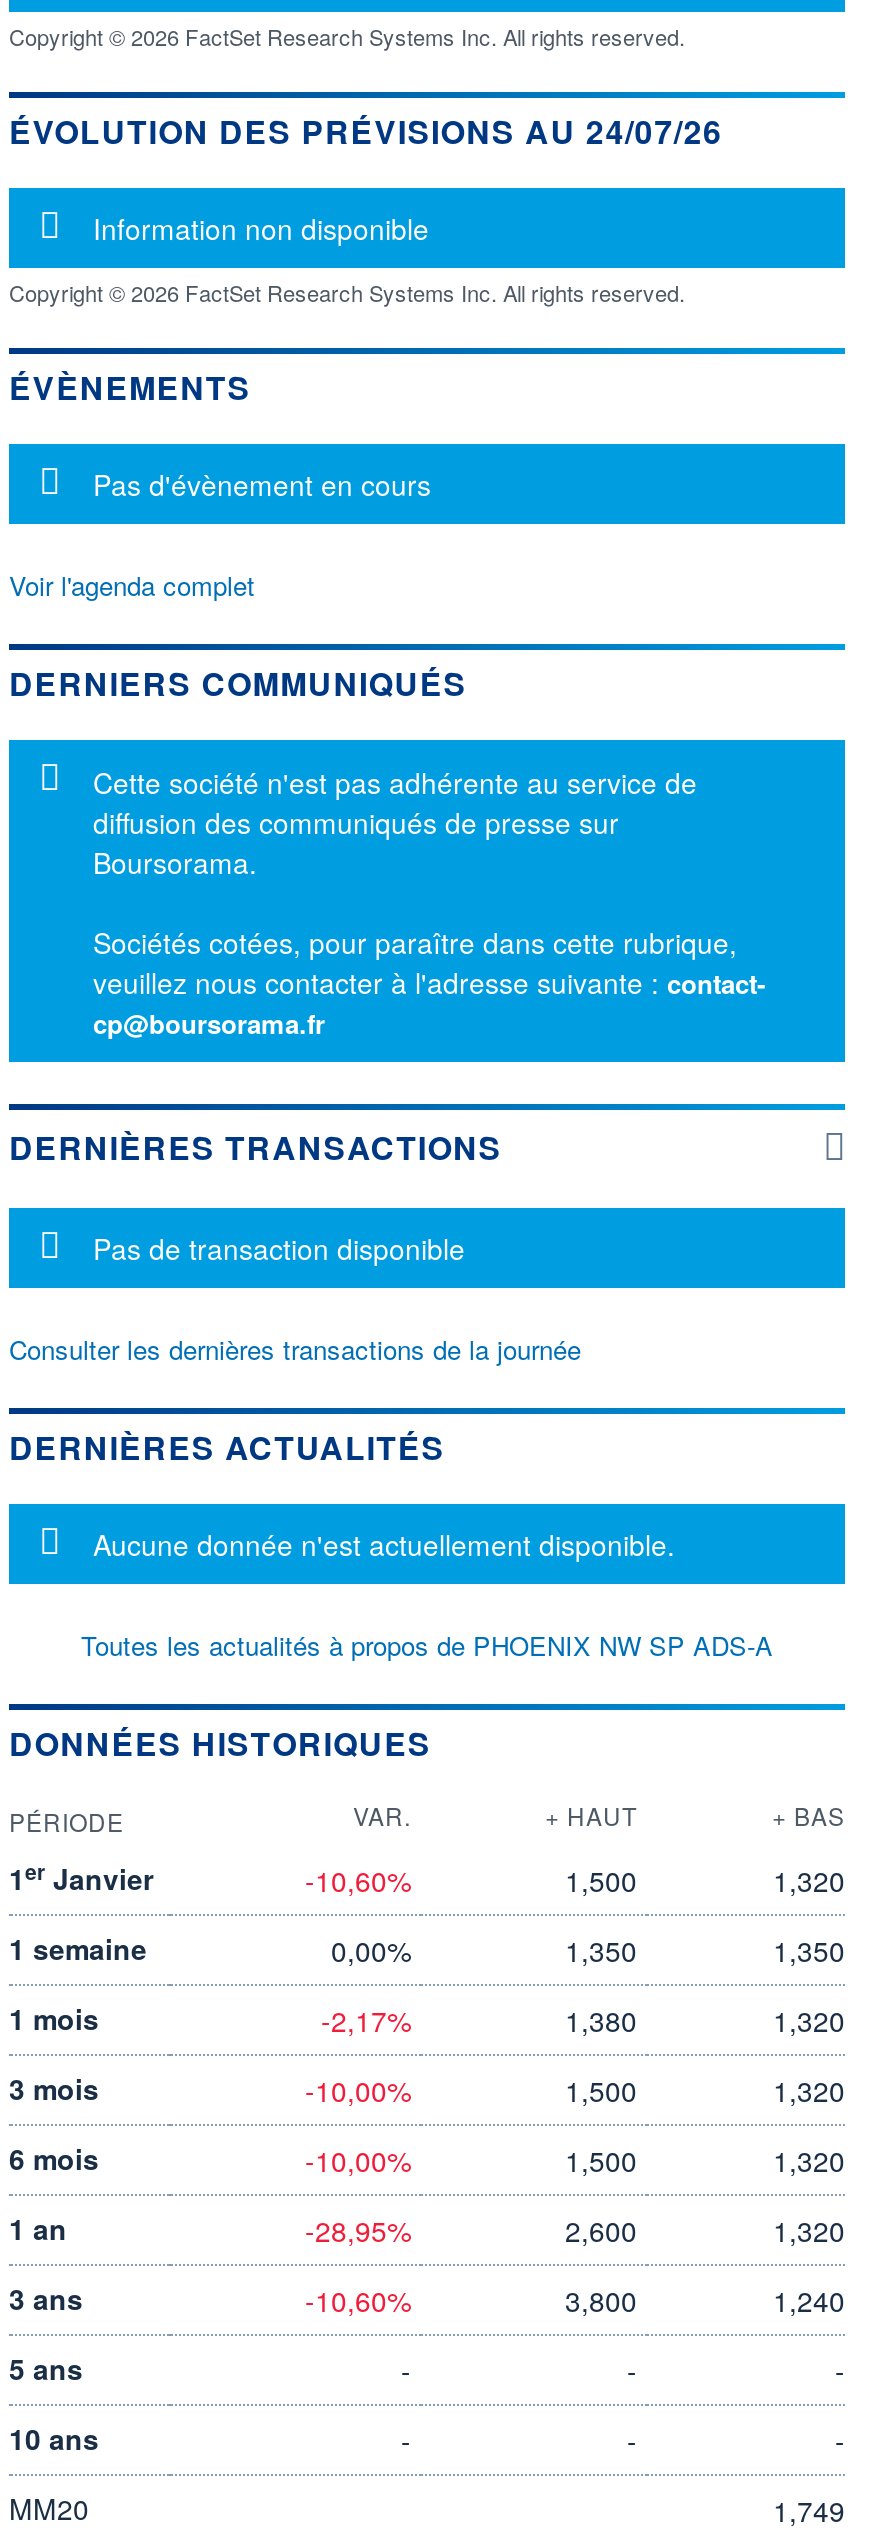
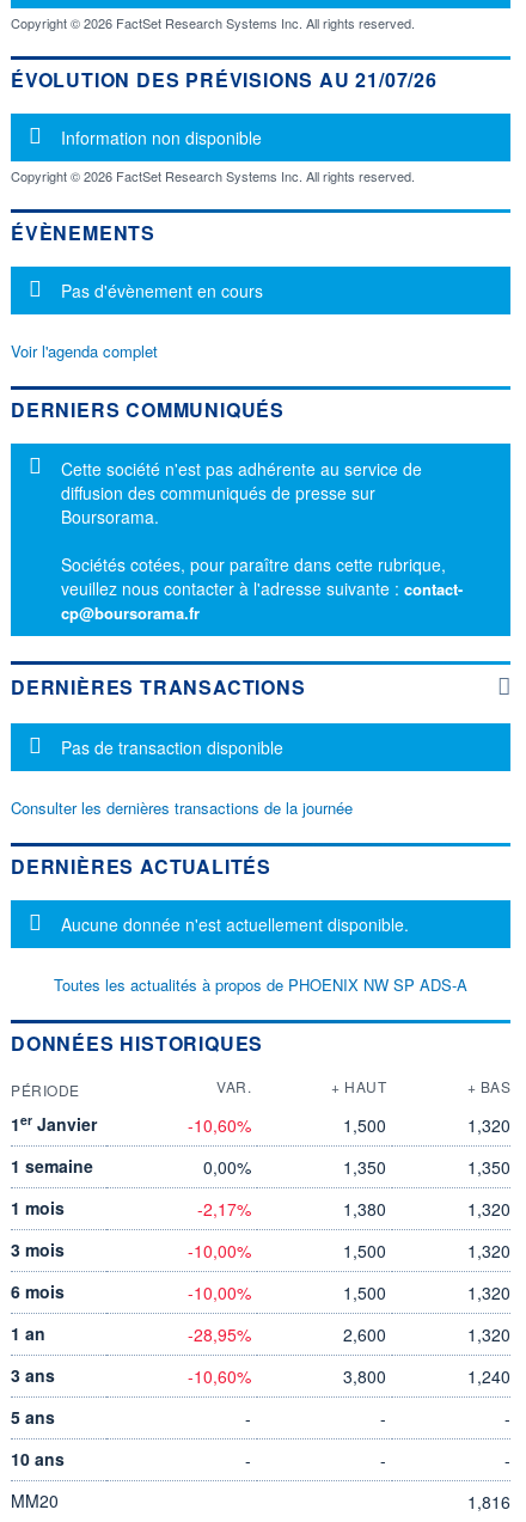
- ÉVOLUTION DES PRÉVISIONS AU 24/07/26
+ ÉVOLUTION DES PRÉVISIONS AU 21/07/26

- 1,749
+ 1,816
